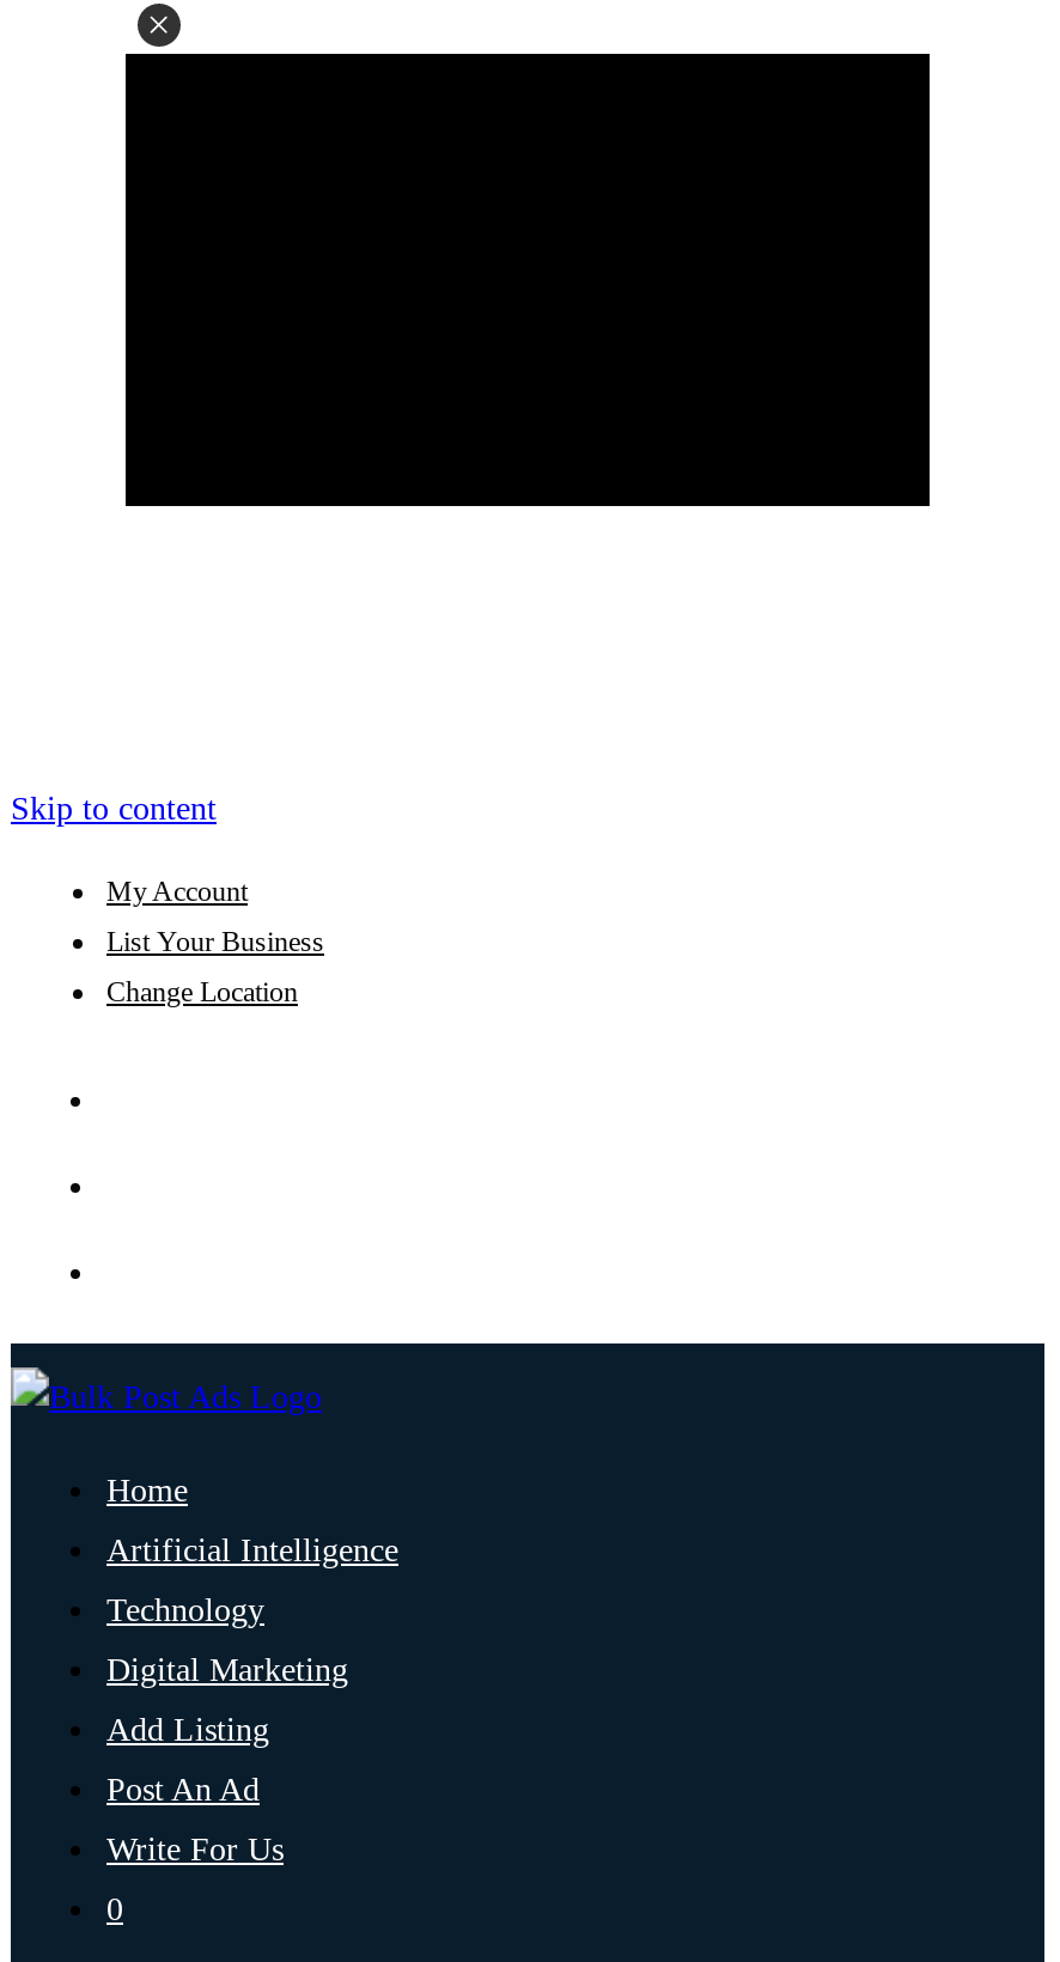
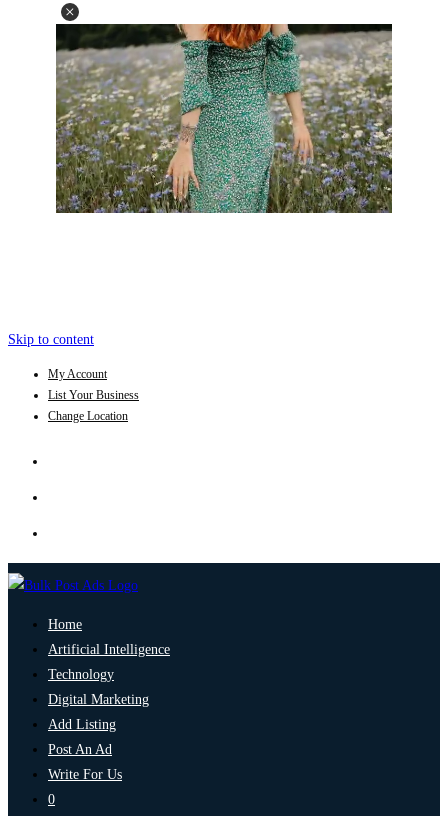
+ [image]
